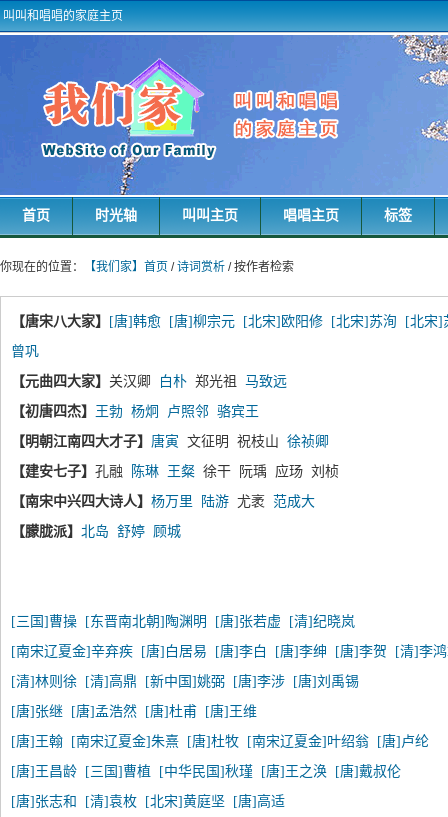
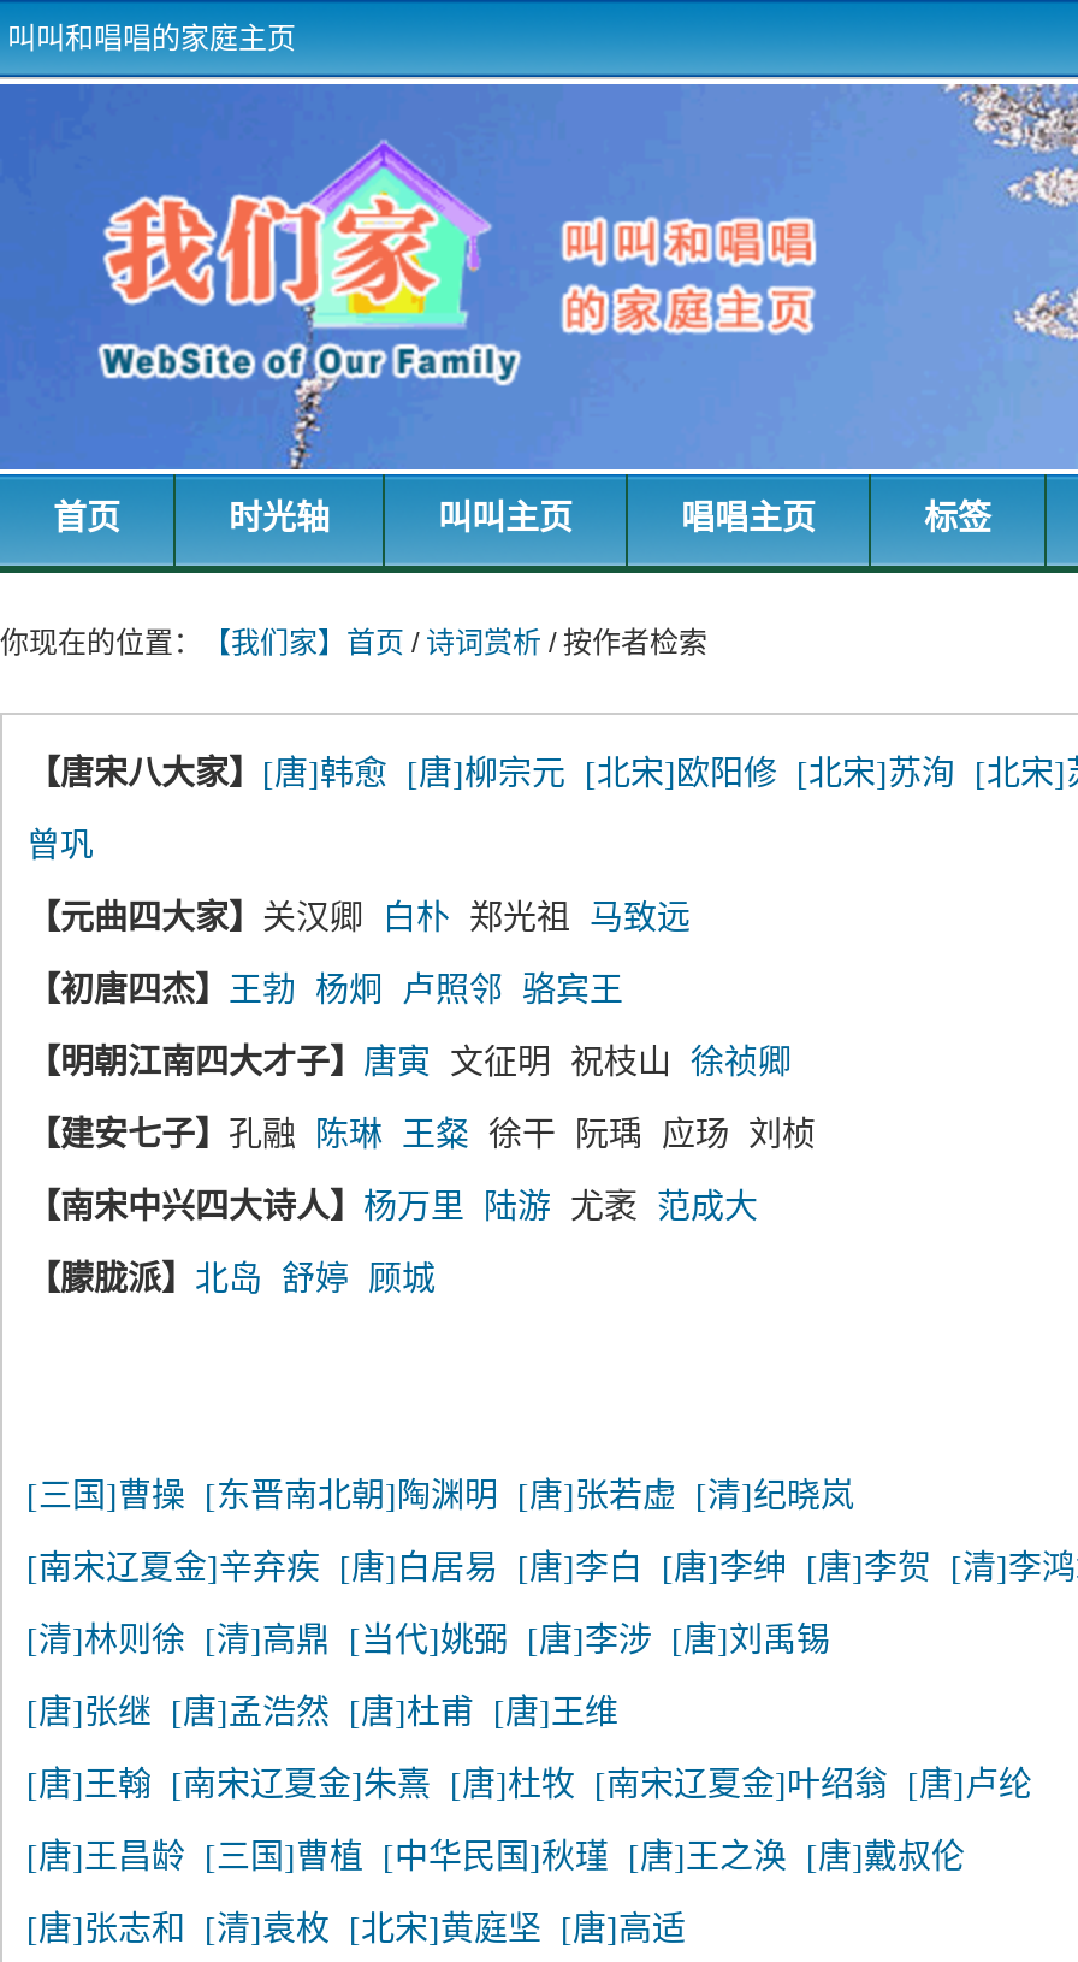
- [清]林则徐 [清]高鼎 [新中国]姚弼 [唐]李涉 [唐]刘禹锡
+ [清]林则徐 [清]高鼎 [当代]姚弼 [唐]李涉 [唐]刘禹锡
